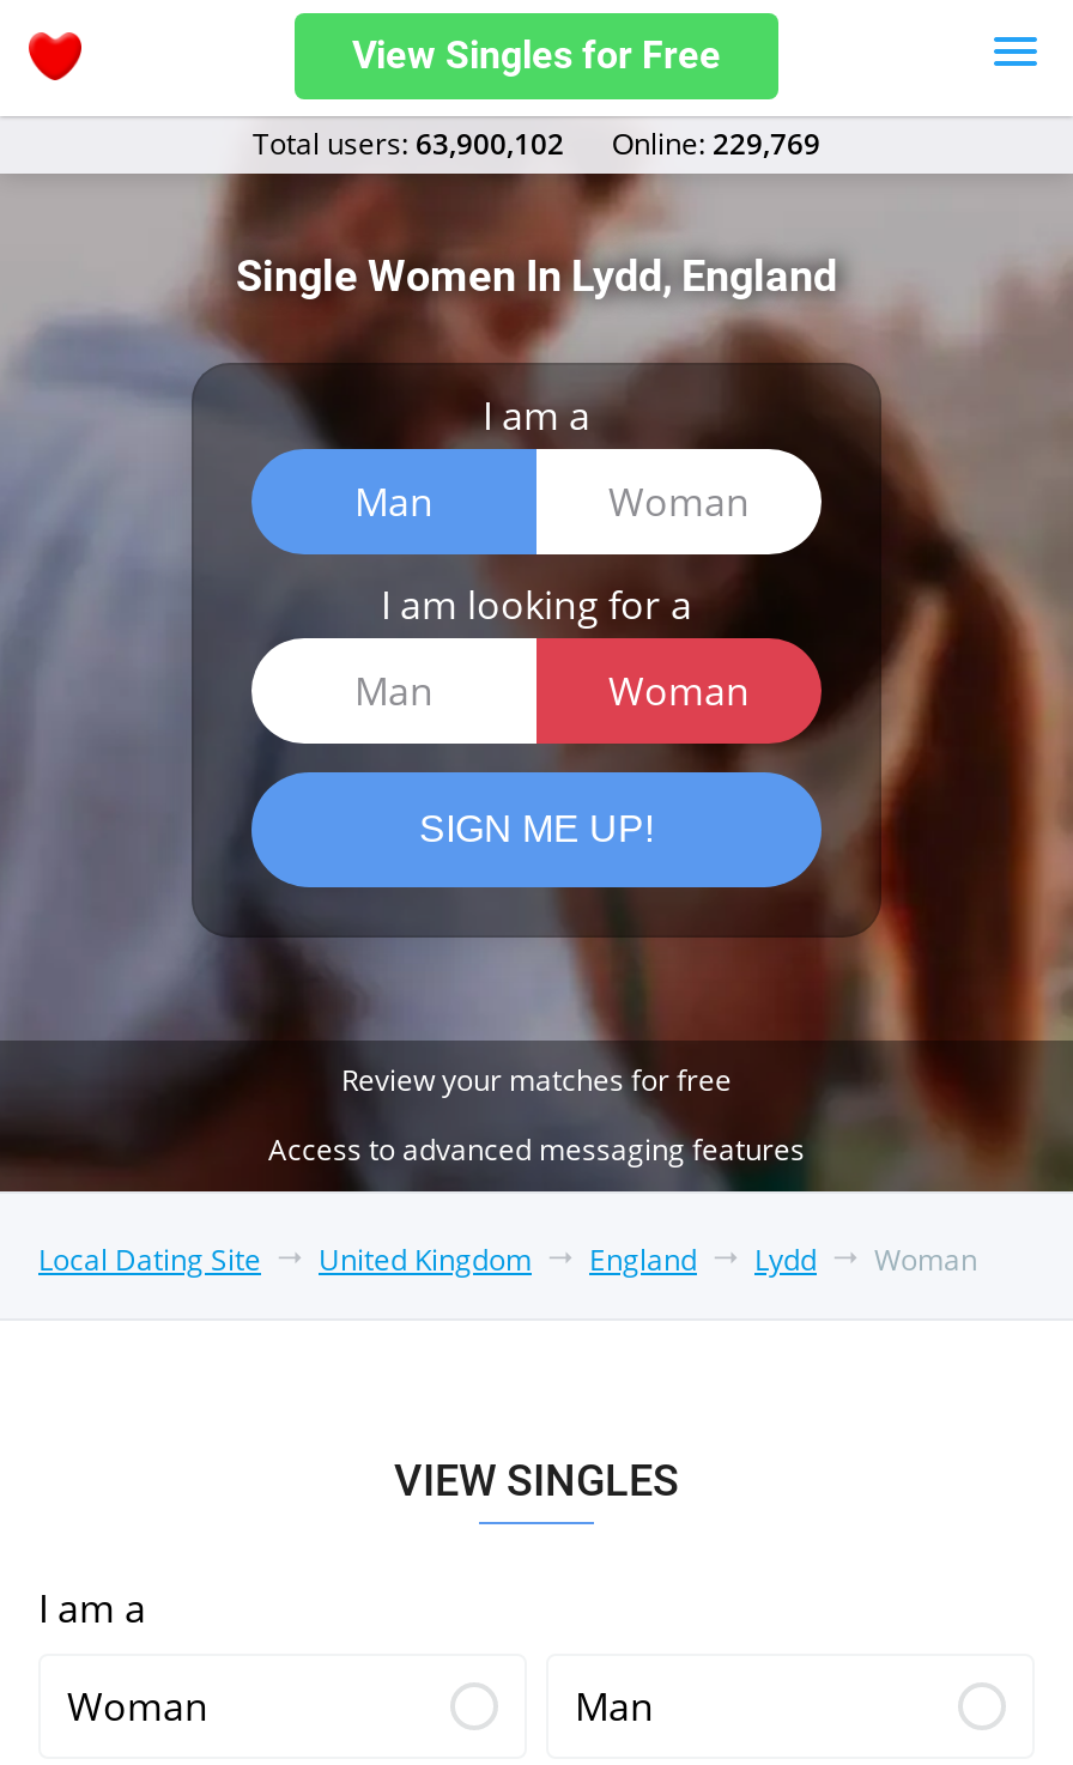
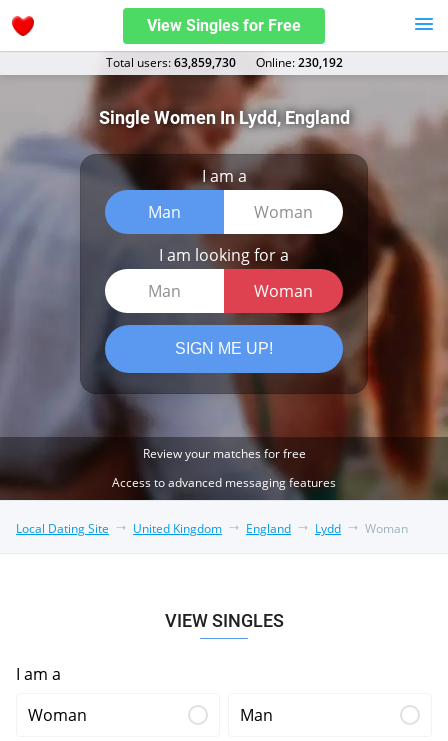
- Total users: 63,900,102
+ Total users: 63,859,730

- Оnline: 229,769
+ Оnline: 230,192
